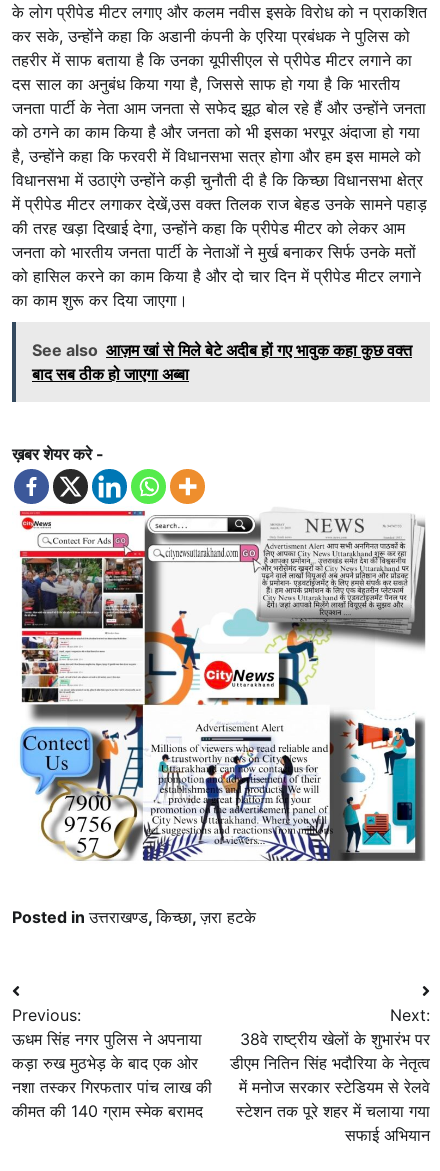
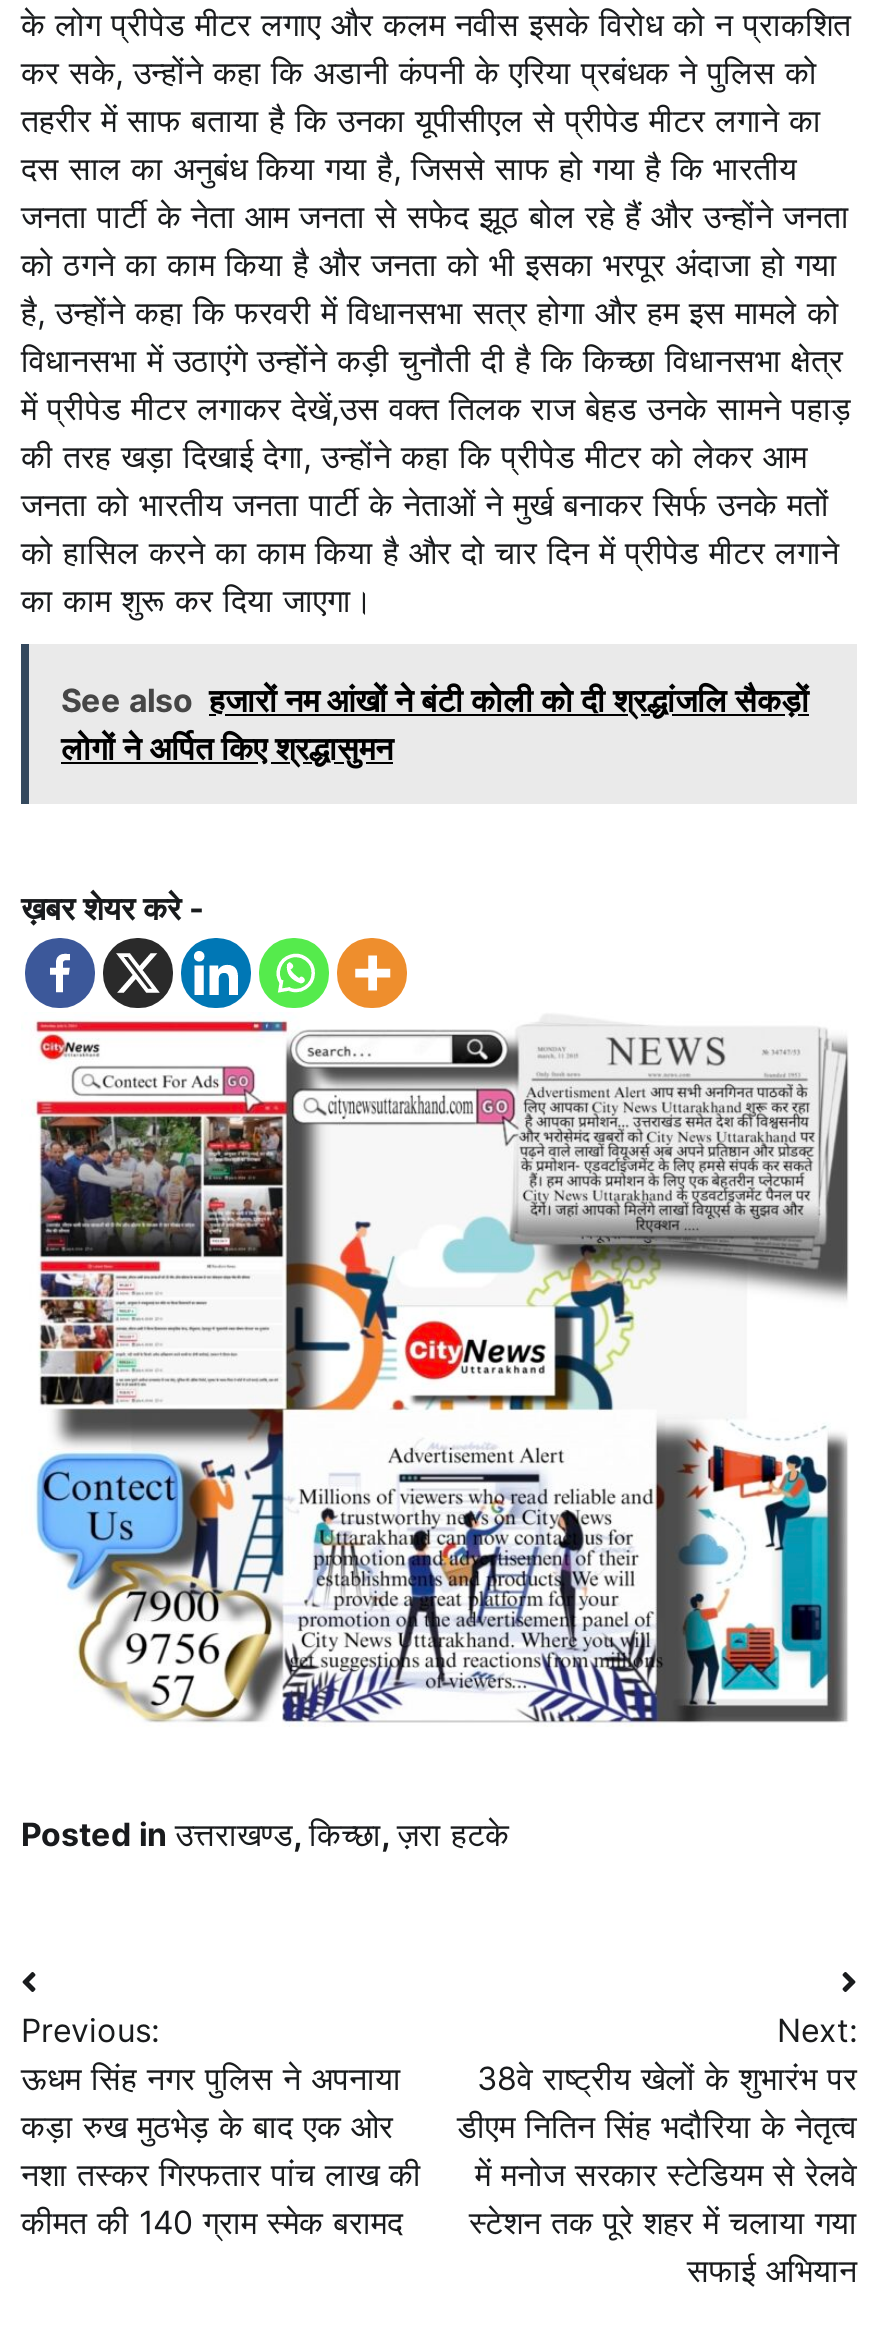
- See also आज़म खां से मिले बेटे अदीब हों गए भावुक कहा कुछ वक्त
- बाद सब ठीक हो जाएगा अब्बा
+ See also हजारों नम आंखों ने बंटी कोली को दी श्रद्धांजलि सैकड़ों
+ लोगों ने अर्पित किए श्रद्धासुमन
